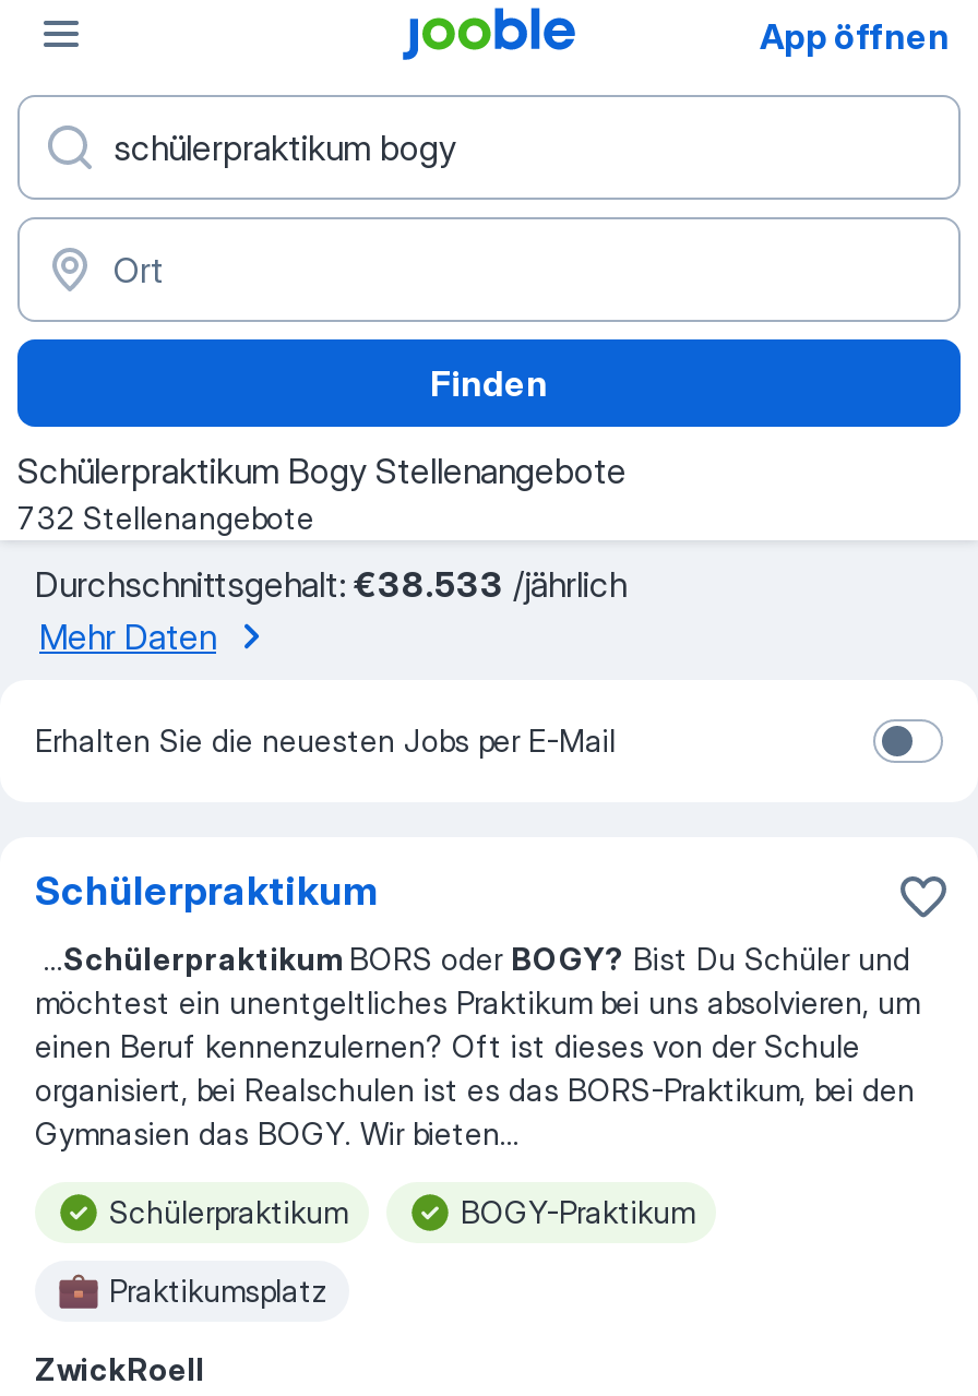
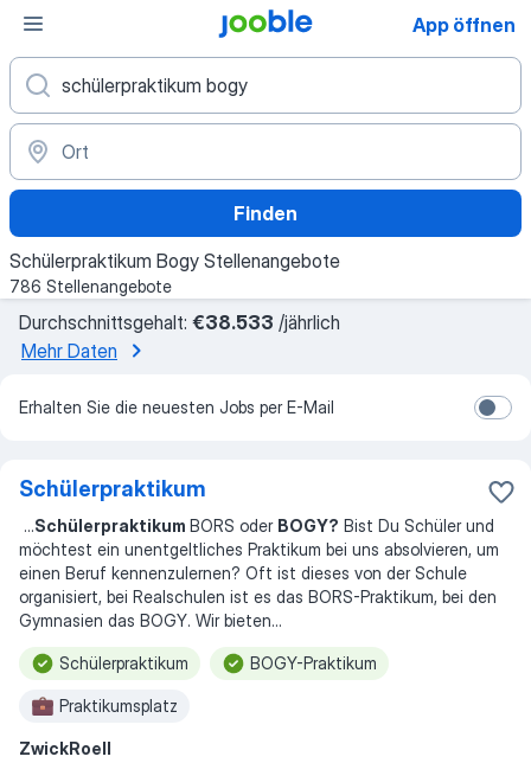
- 732 Stellenangebote
+ 786 Stellenangebote
